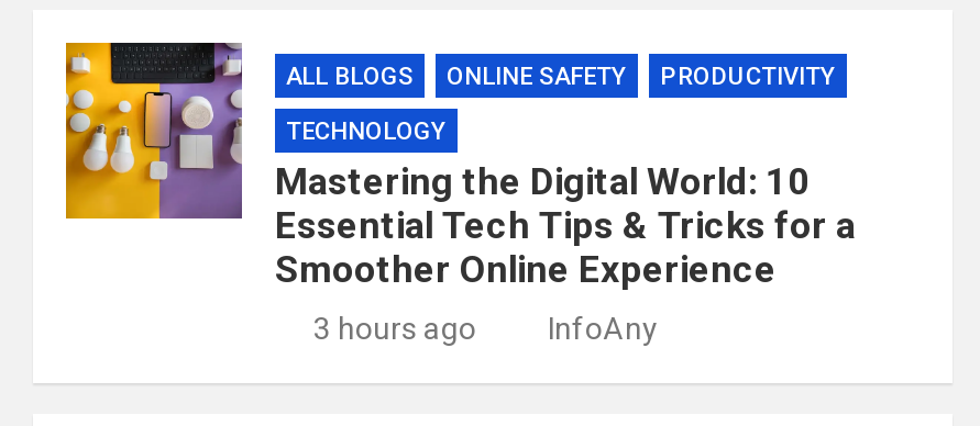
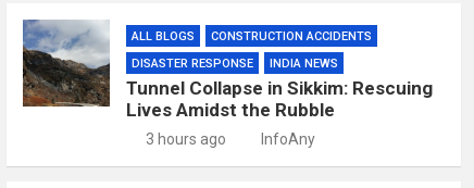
- [image]
- TECHNOLOGY
- Mastering the Digital World: 10
- Essential Tech Tips & Tricks for a
- Smoother Online Experience
+ [image]
+ DISASTER RESPONSE
+ INDIA NEWS
+ Tunnel Collapse in Sikkim: Rescuing
+ Lives Amidst the Rubble

- ONLINE SAFETY
- PRODUCTIVITY
+ CONSTRUCTION ACCIDENTS
